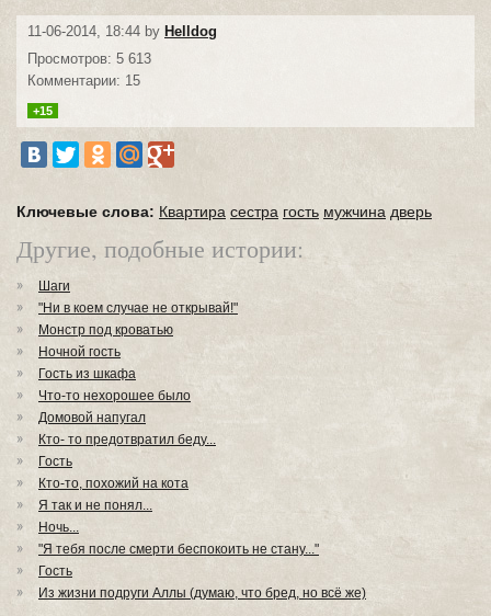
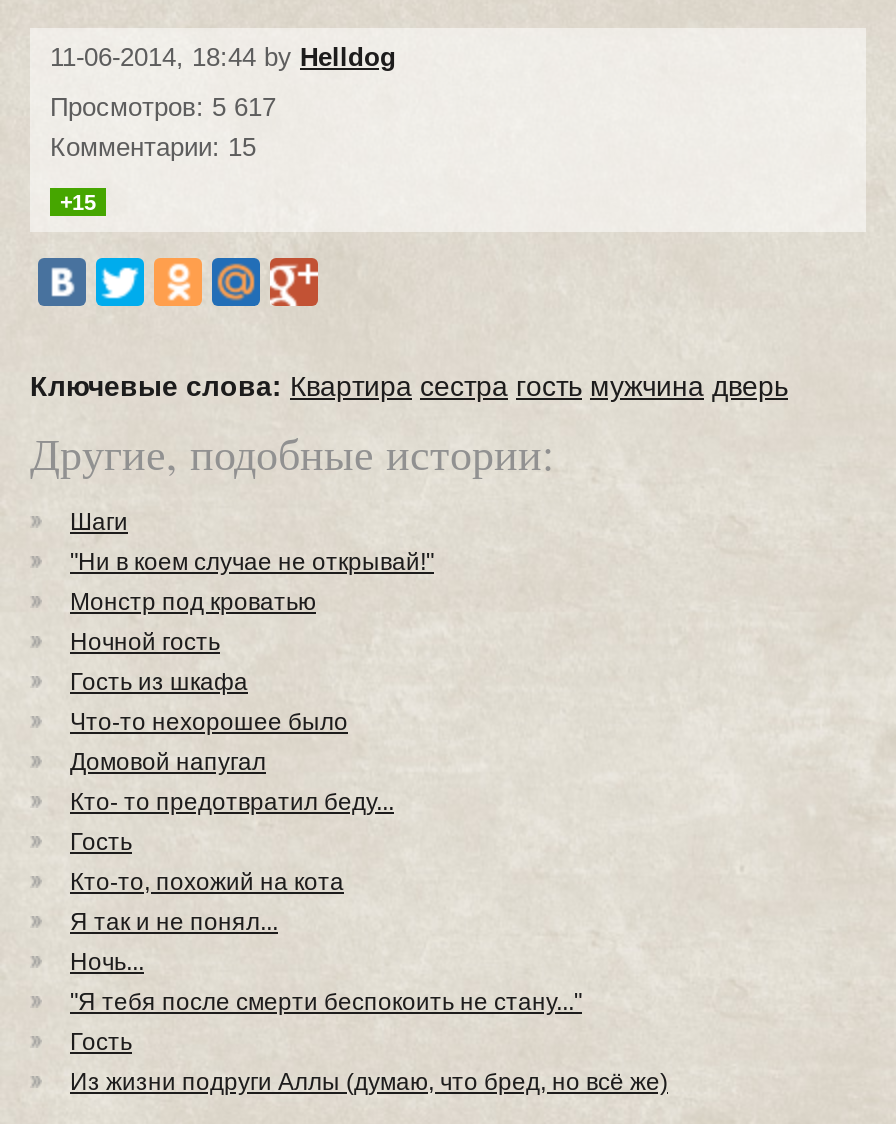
- Просмотров: 5 613
+ Просмотров: 5 617
